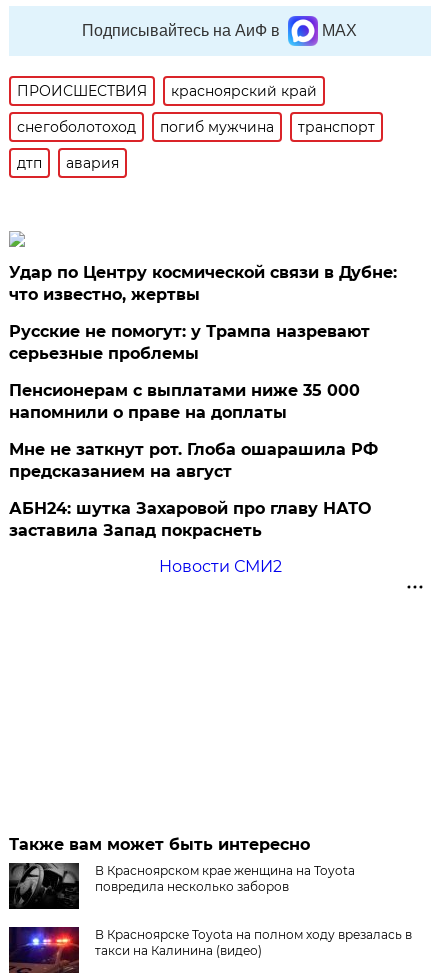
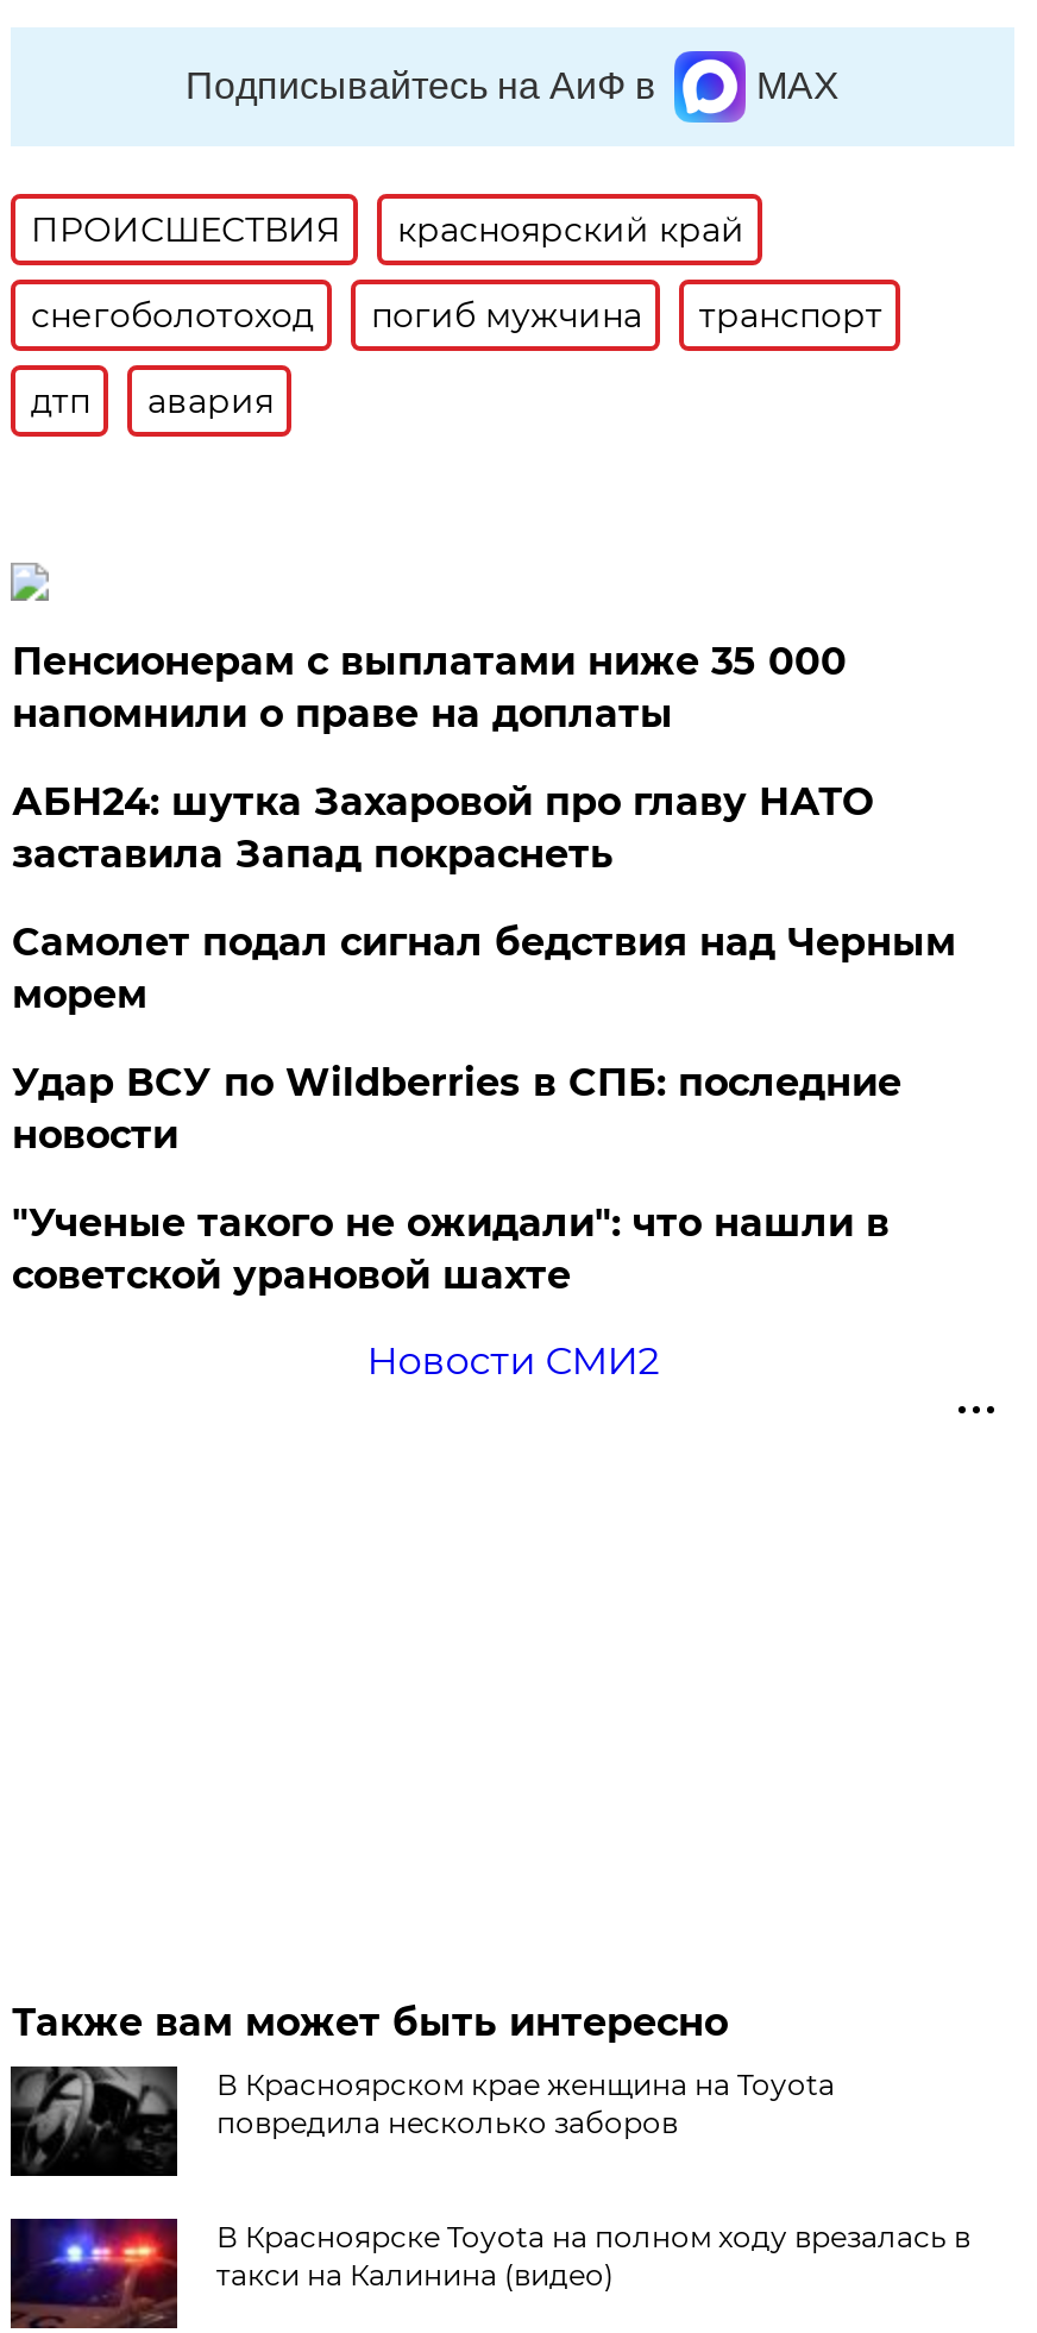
- Удар по Центру космической связи в Дубне:
- что известно, жертвы
- Русские не помогут: у Трампа назревают
- серьезные проблемы

moved up: Пенсионерам с выплатами ниже 35 000 | напомнили о праве на доплаты

- Мне не заткнут рот. Глоба ошарашила РФ
- предсказанием на август

moved up: АБН24: шутка Захаровой про главу НАТО | заставила Запад покраснеть

+ Самолет подал сигнал бедствия над Черным
+ морем
+ Удар ВСУ по Wildberries в СПБ: последние
+ новости
+ "Ученые такого не ожидали": что нашли в
+ советской урановой шахте
